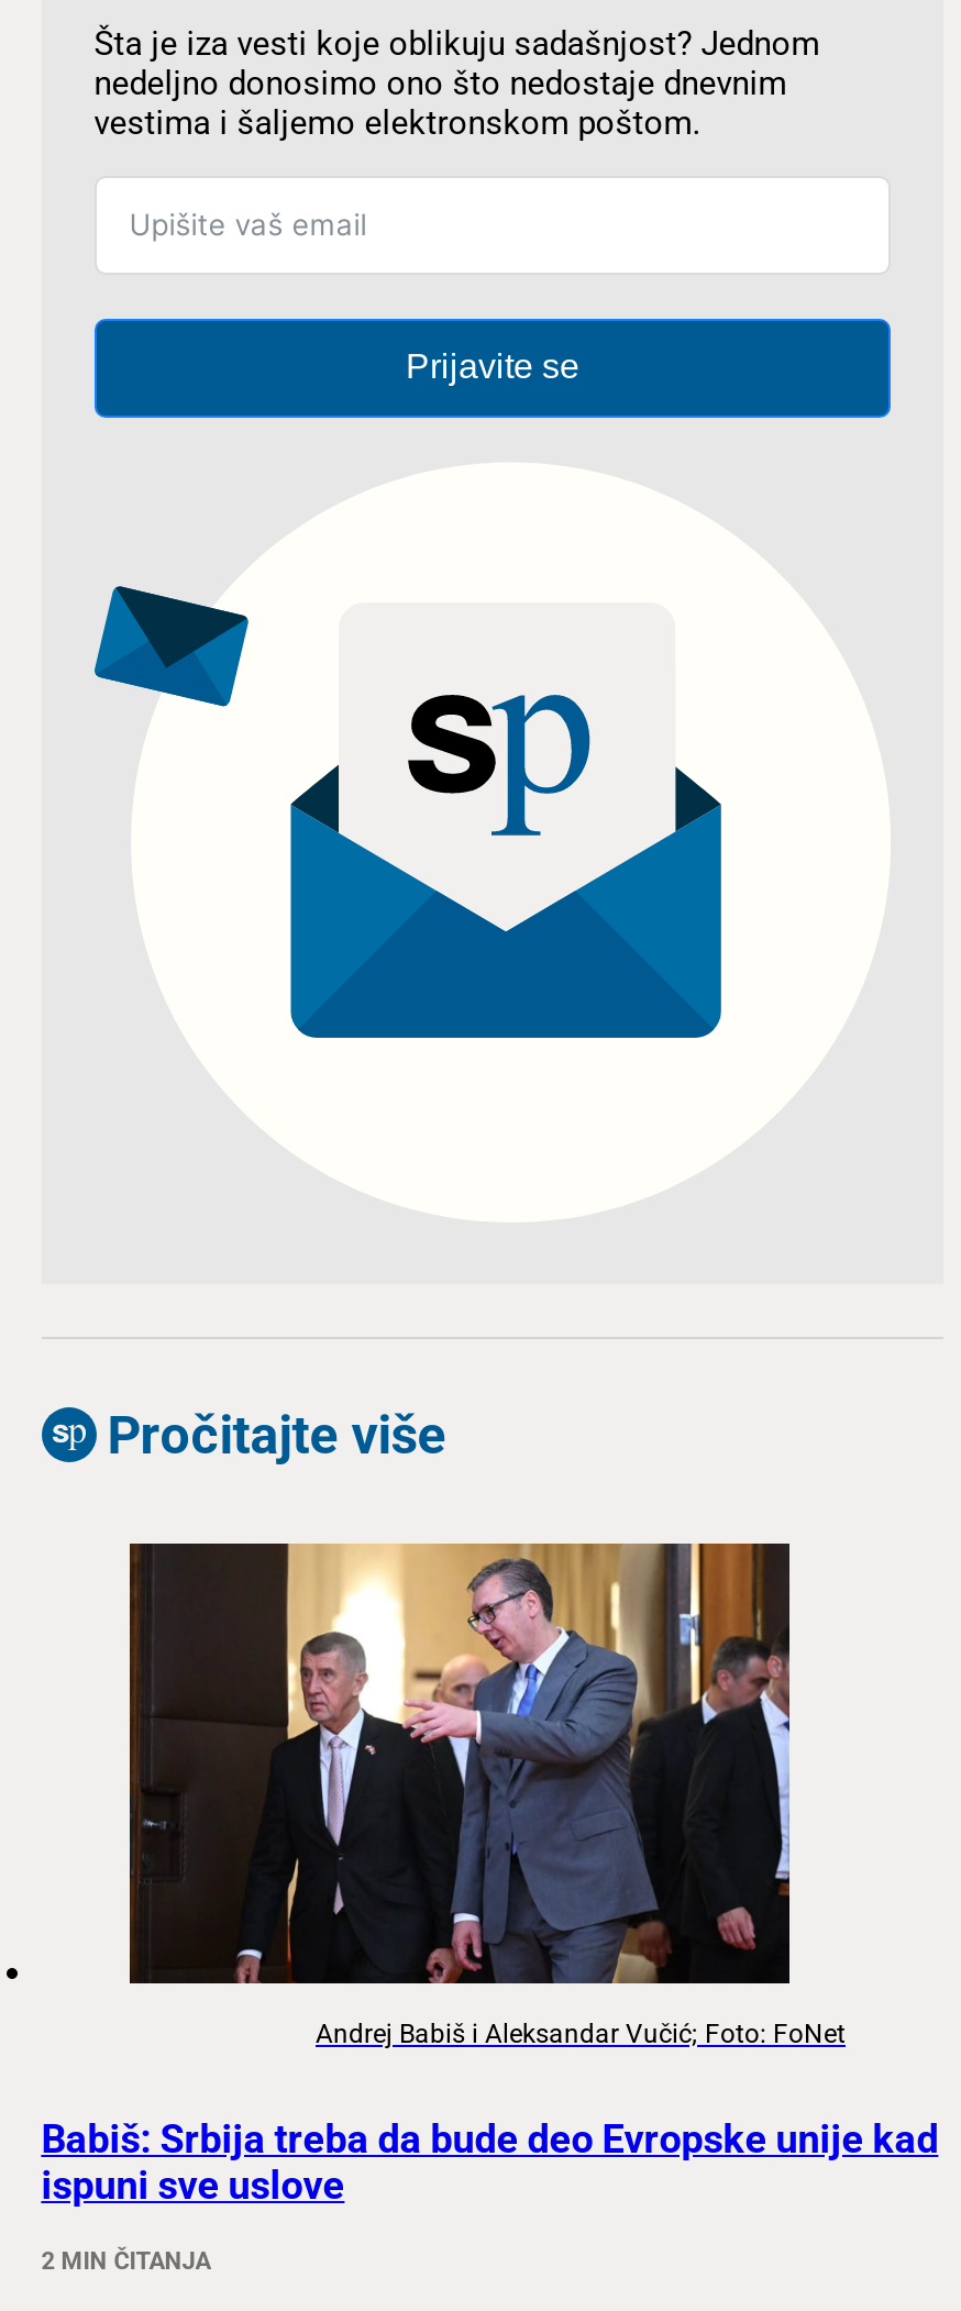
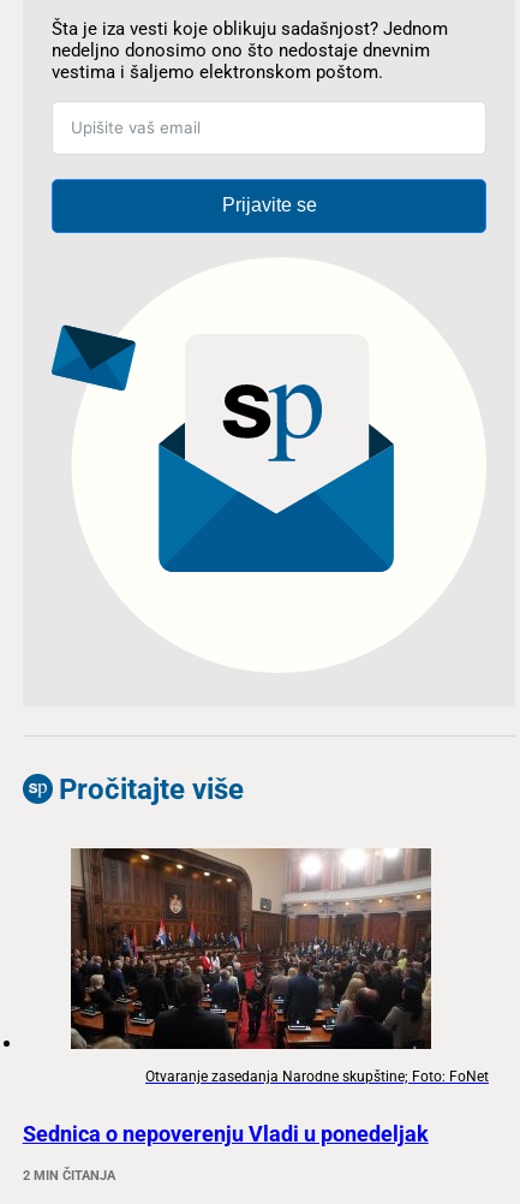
- [image]
- Andrej Babiš i Aleksandar Vučić; Foto: FoNet
+ [image]
+ Otvaranje zasedanja Narodne skupštine; Foto: FoNet

- Babiš: Srbija treba da bude deo Evropske unije kad
- ispuni sve uslove
+ Sednica o nepoverenju Vladi u ponedeljak
